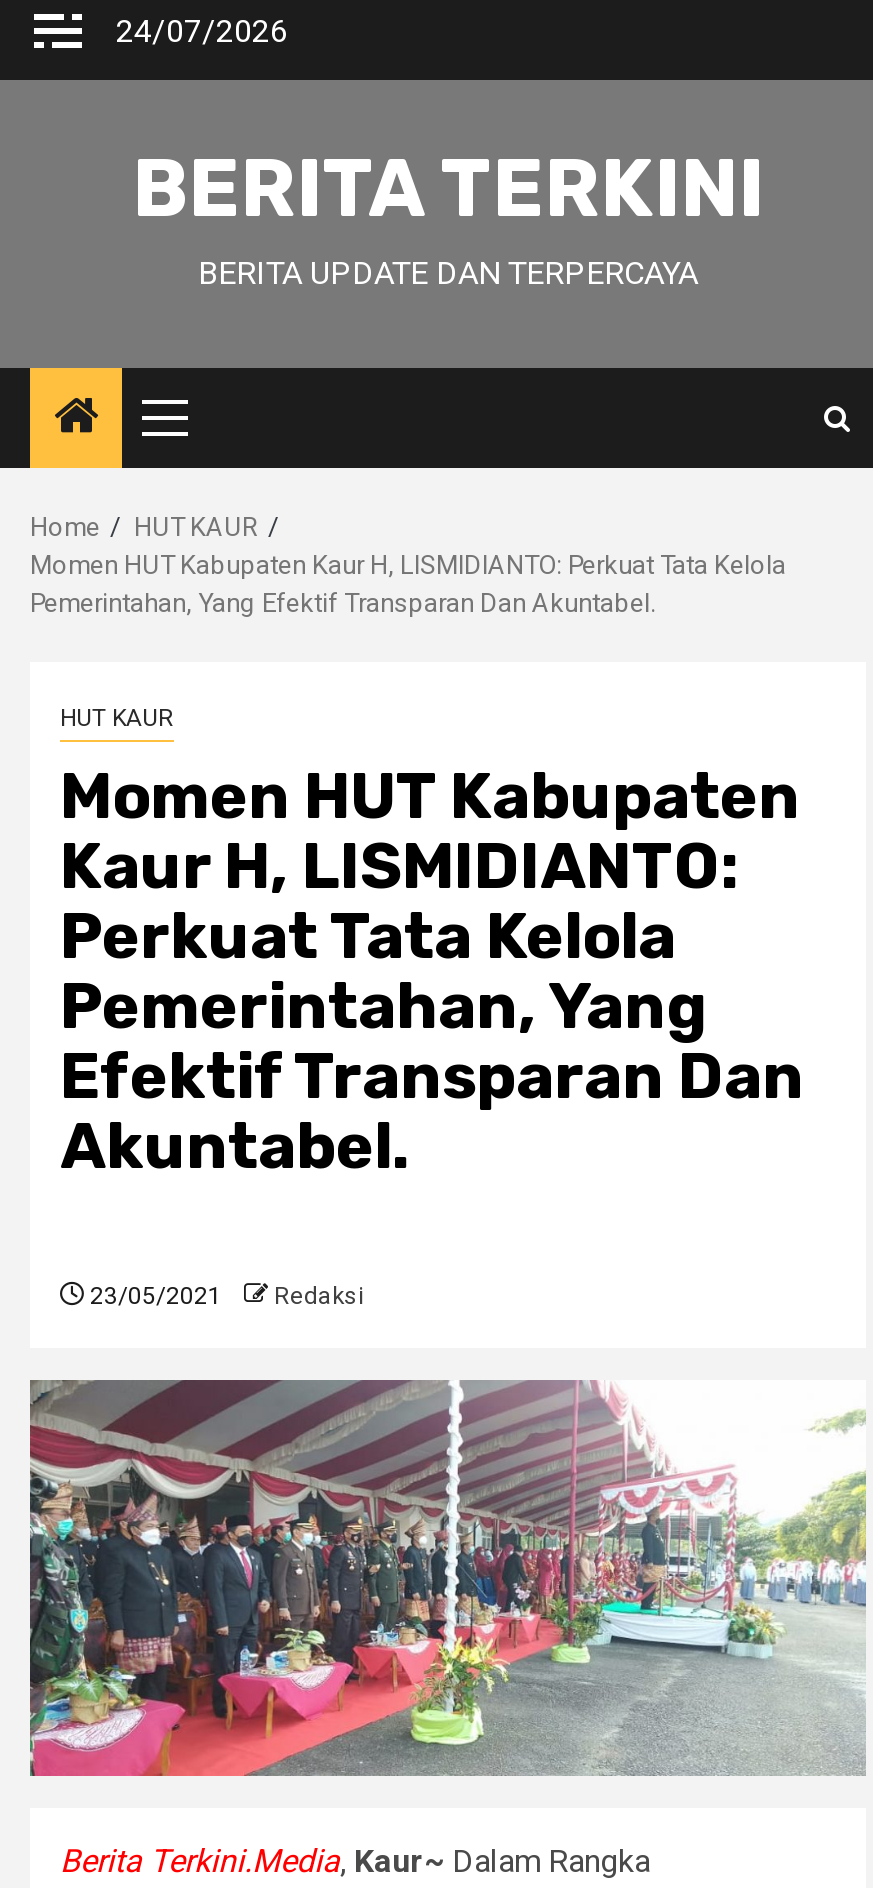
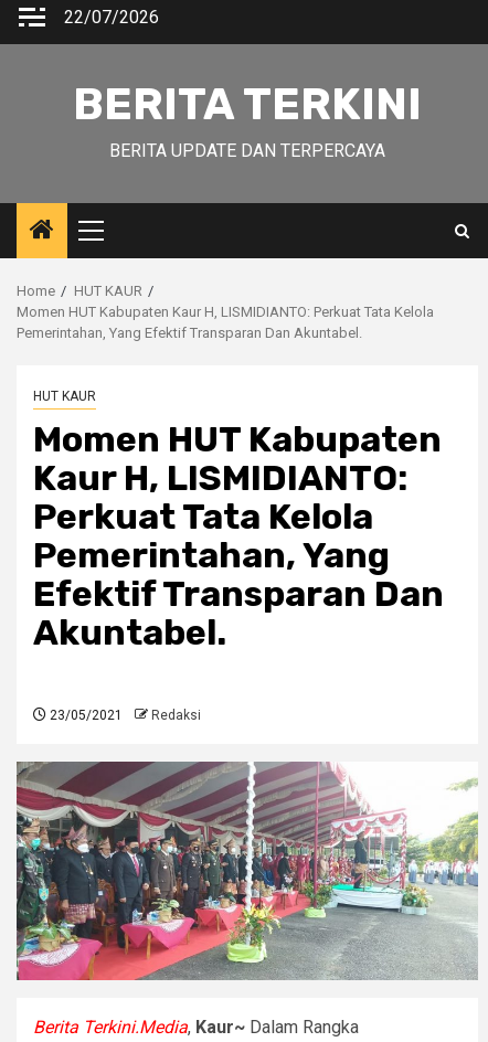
- 24/07/2026
+ 22/07/2026
